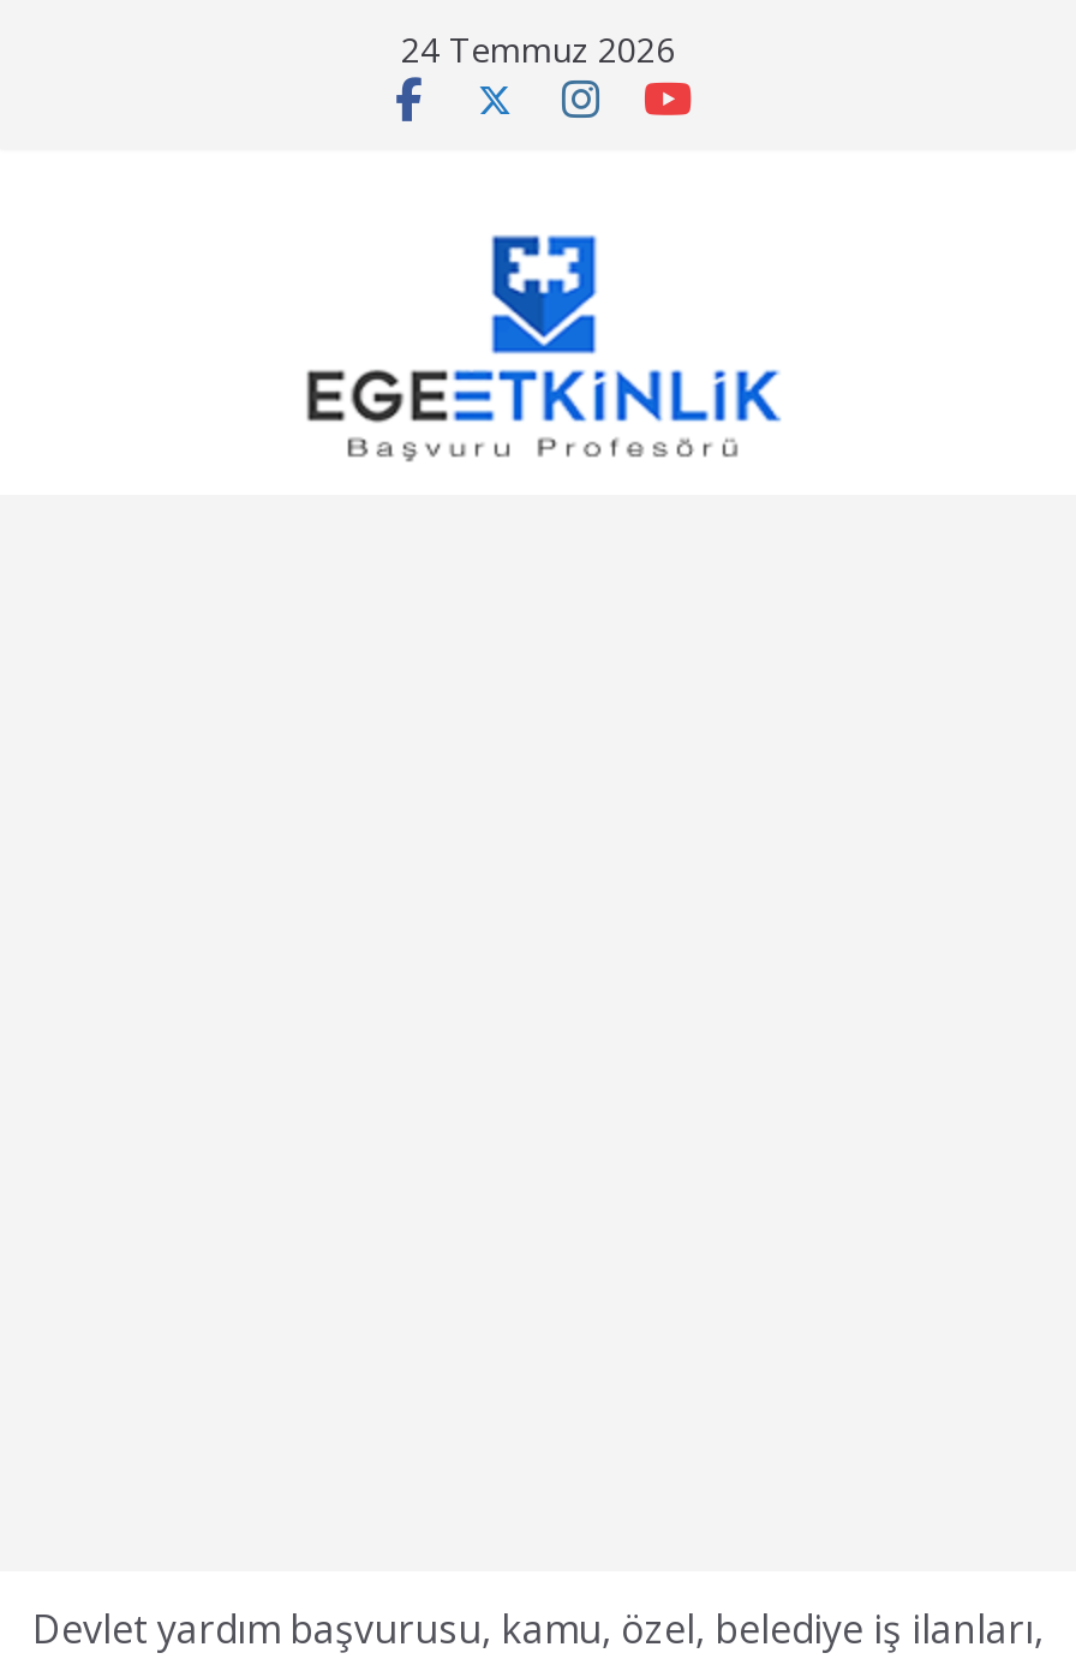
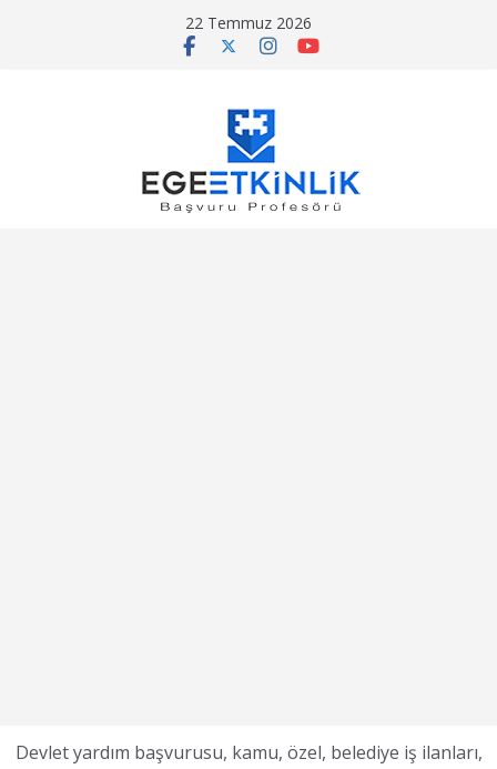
- 24 Temmuz 2026
+ 22 Temmuz 2026
